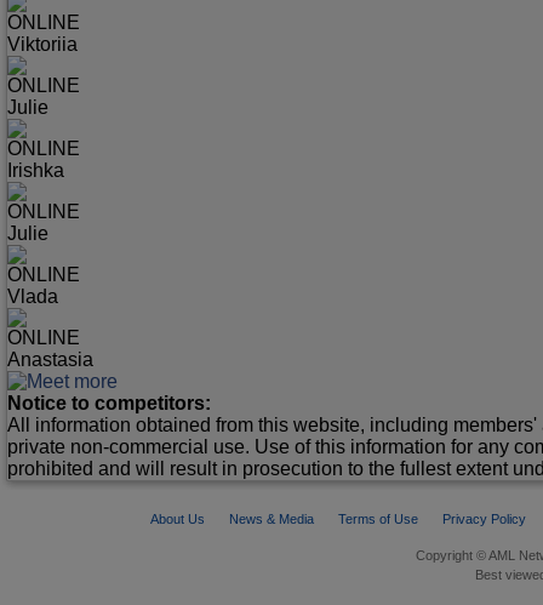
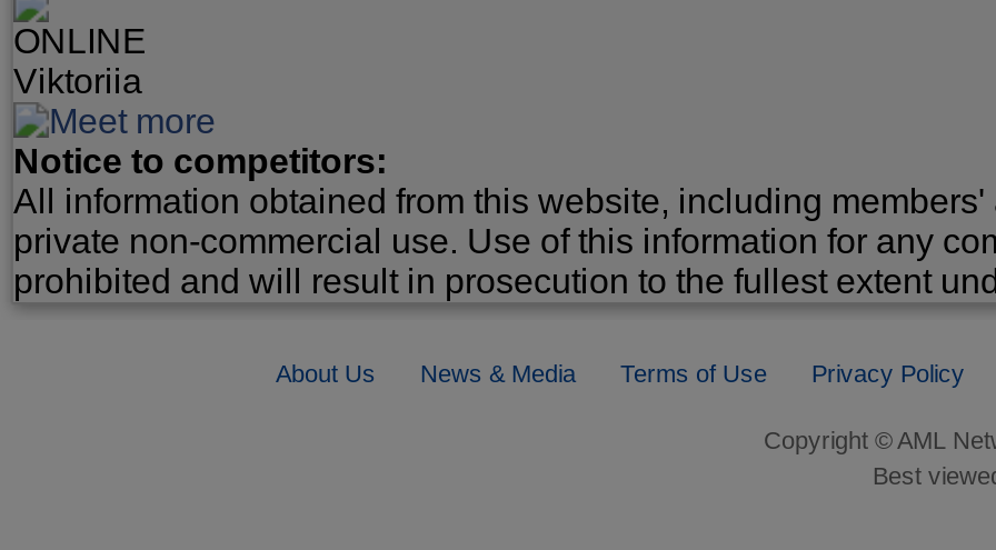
- ONLINE
- Julie
- ONLINE
- Irishka
- ONLINE
- Julie
- ONLINE
- Vlada
- ONLINE
- Anastasia
